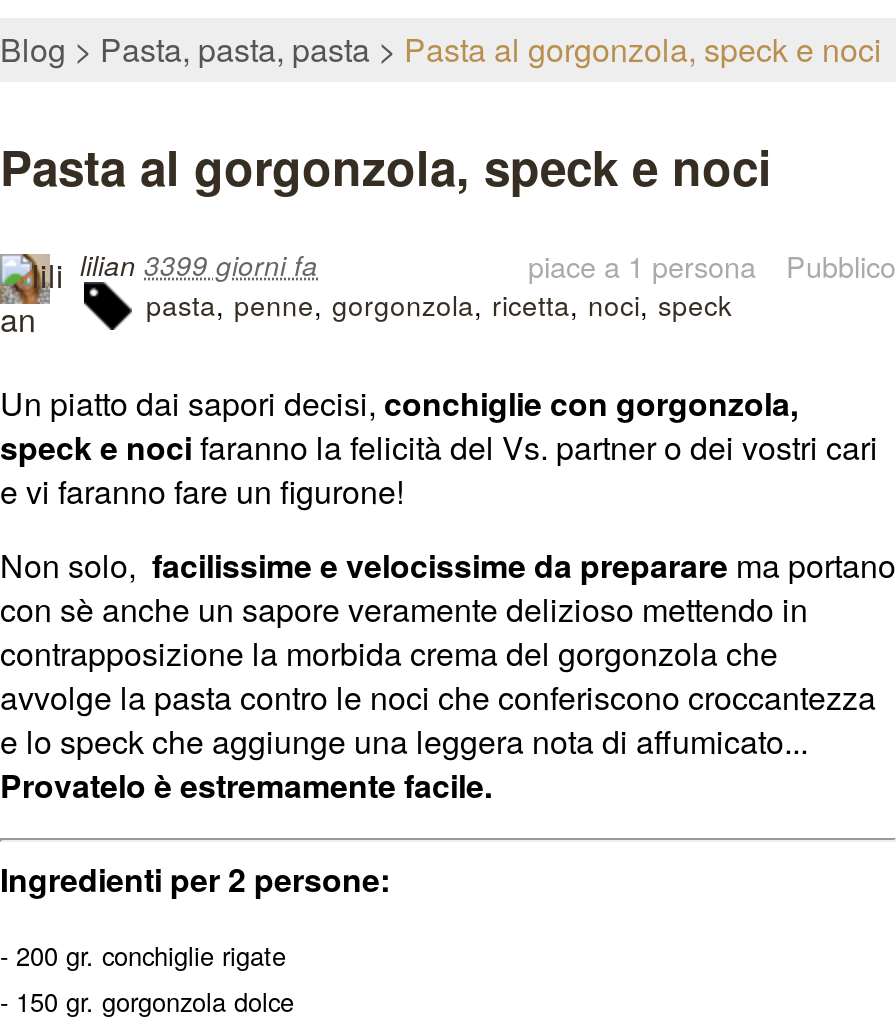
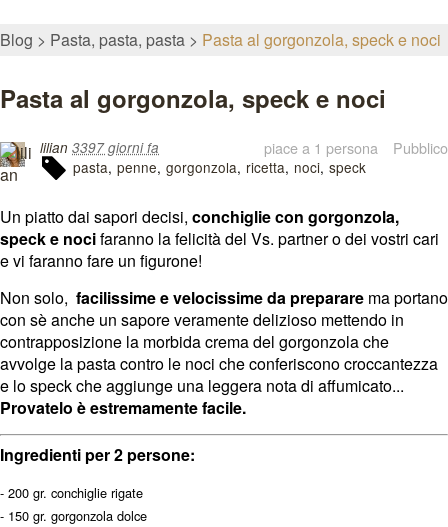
- lilian 3399 giorni fa
+ lilian 3397 giorni fa
